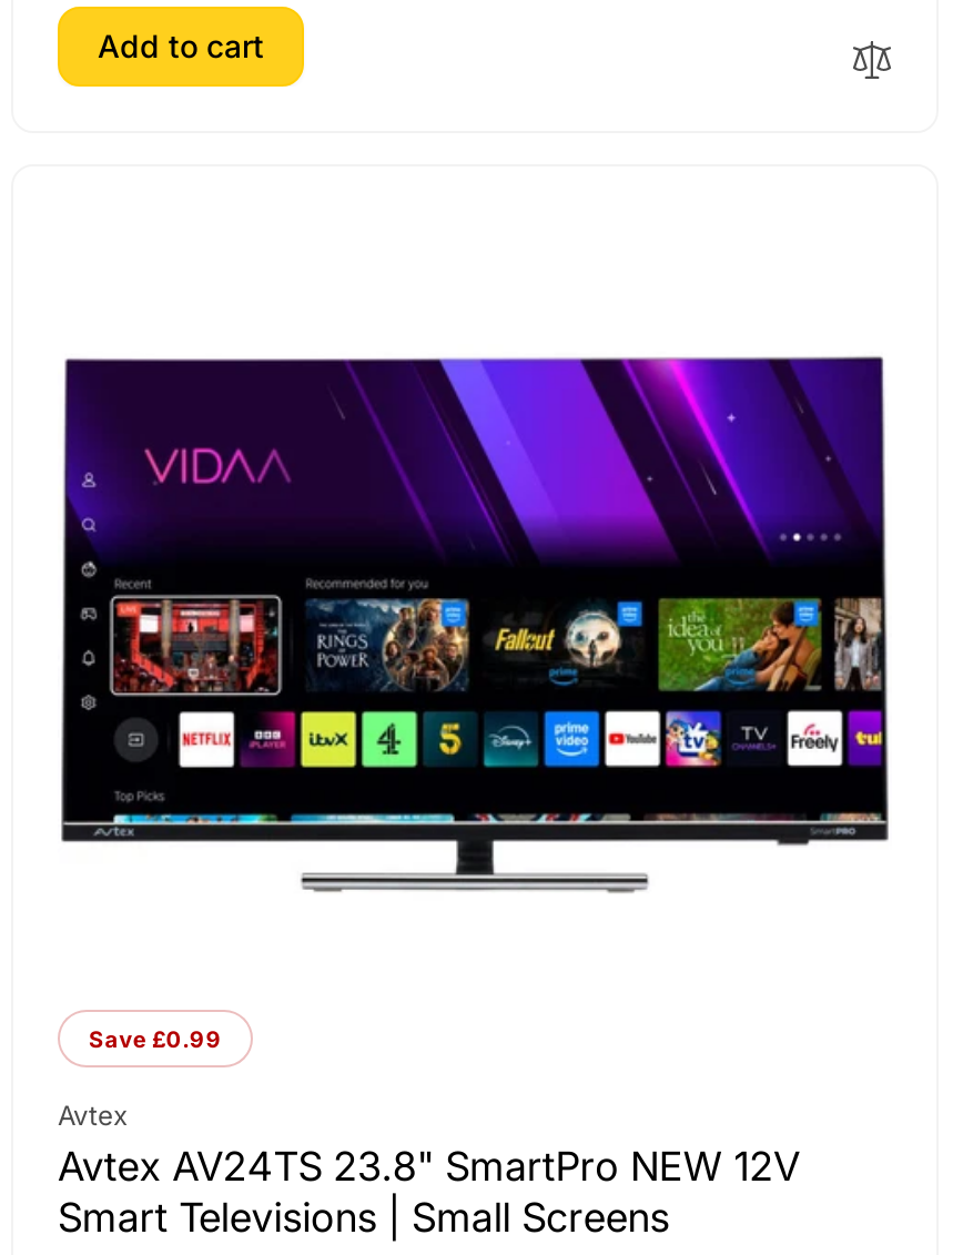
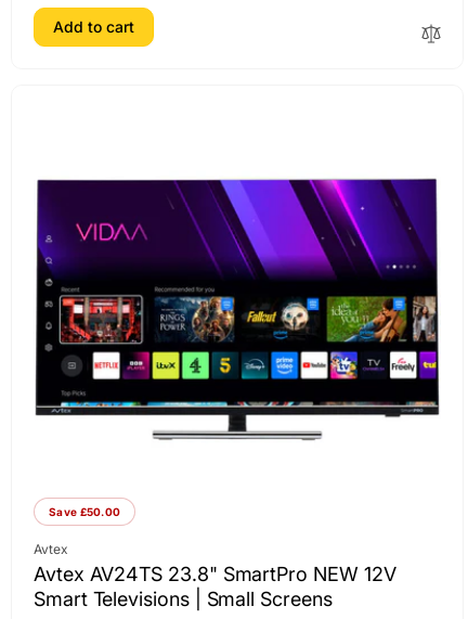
- Save £0.99
+ Save £50.00
